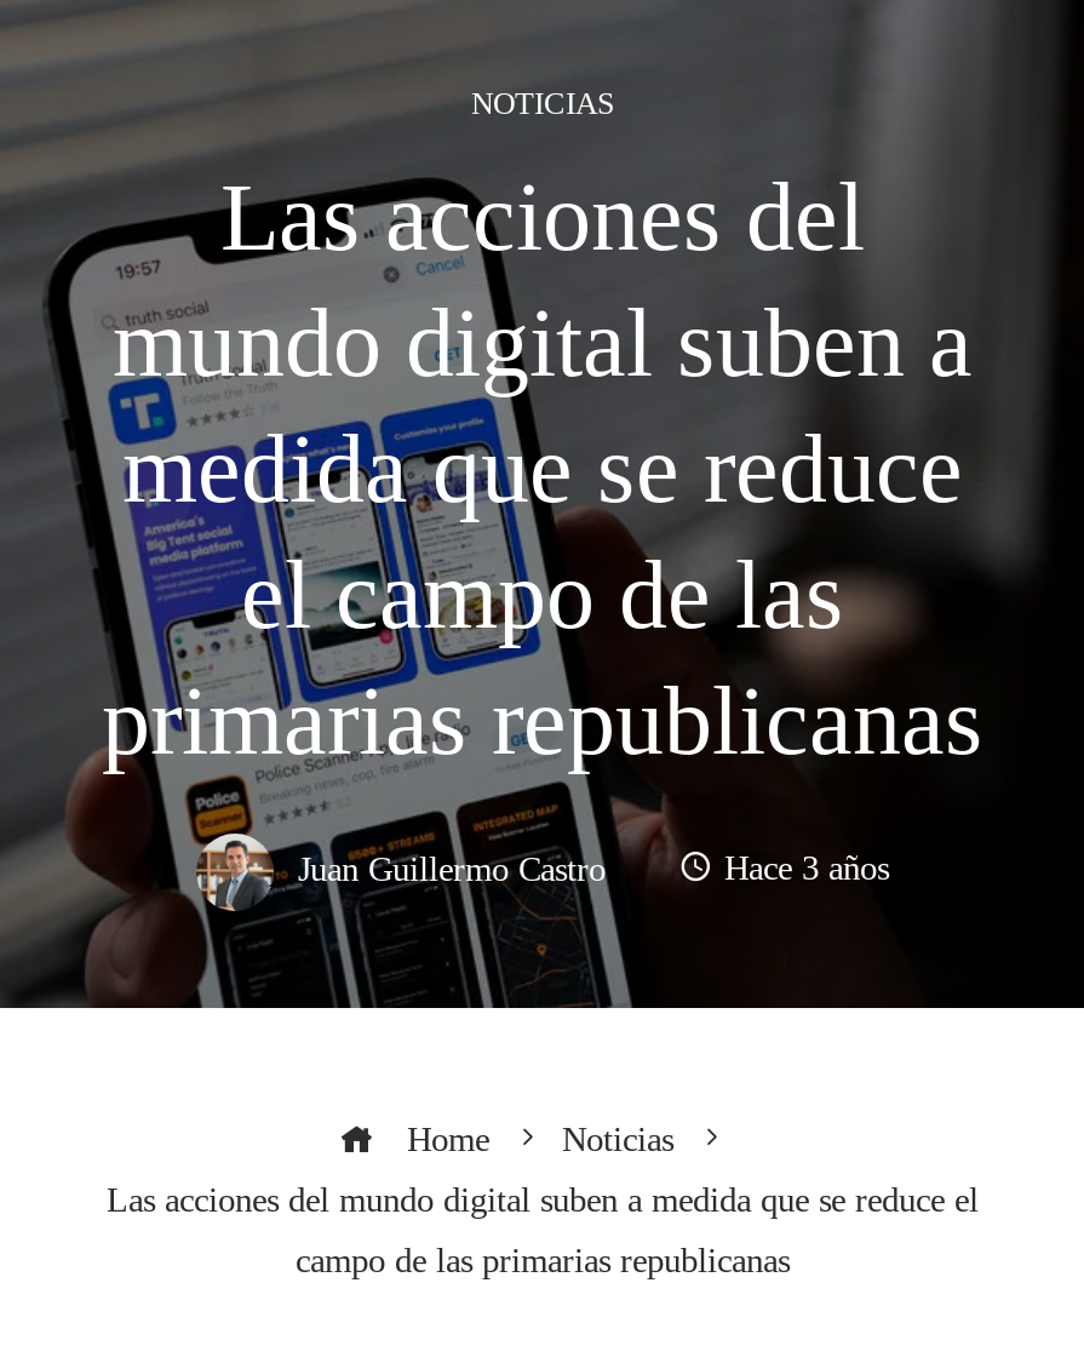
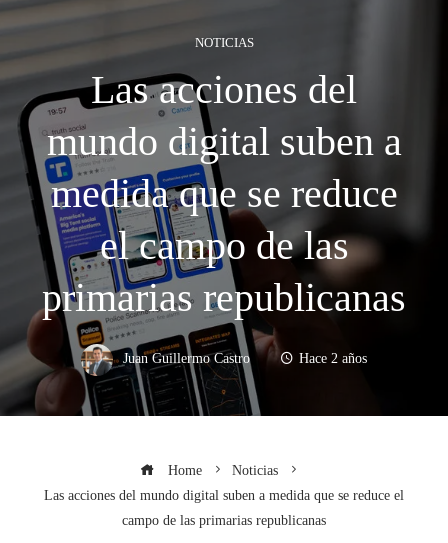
- Hace 3 años
+ Hace 2 años
